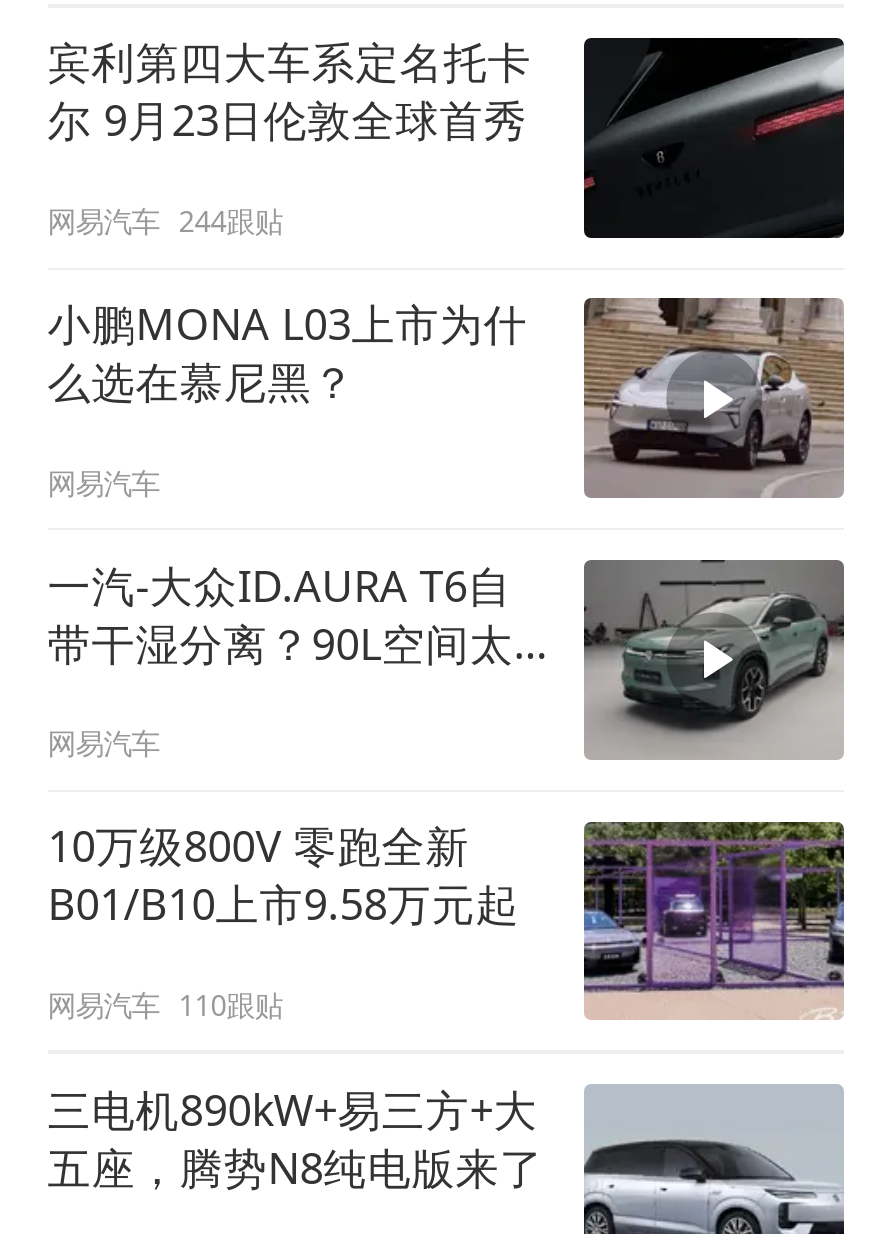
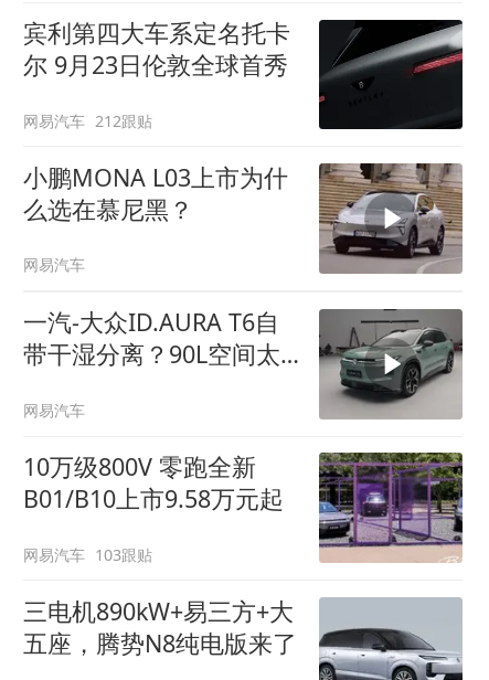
- 网易汽车 244跟贴
+ 网易汽车 212跟贴

- 网易汽车 110跟贴
+ 网易汽车 103跟贴
